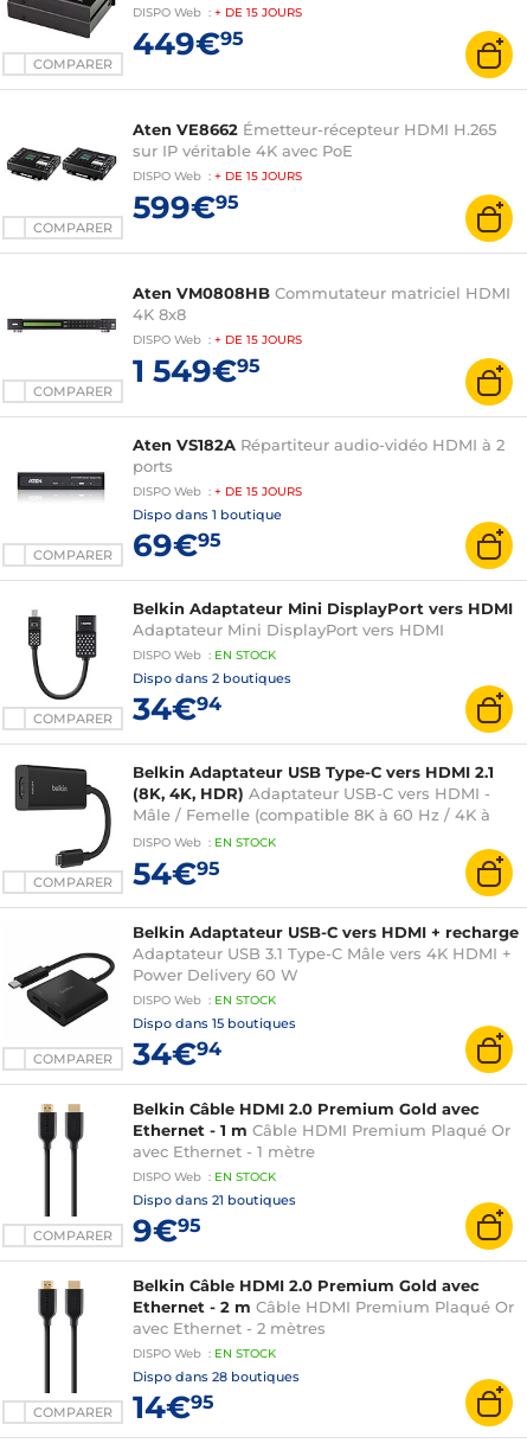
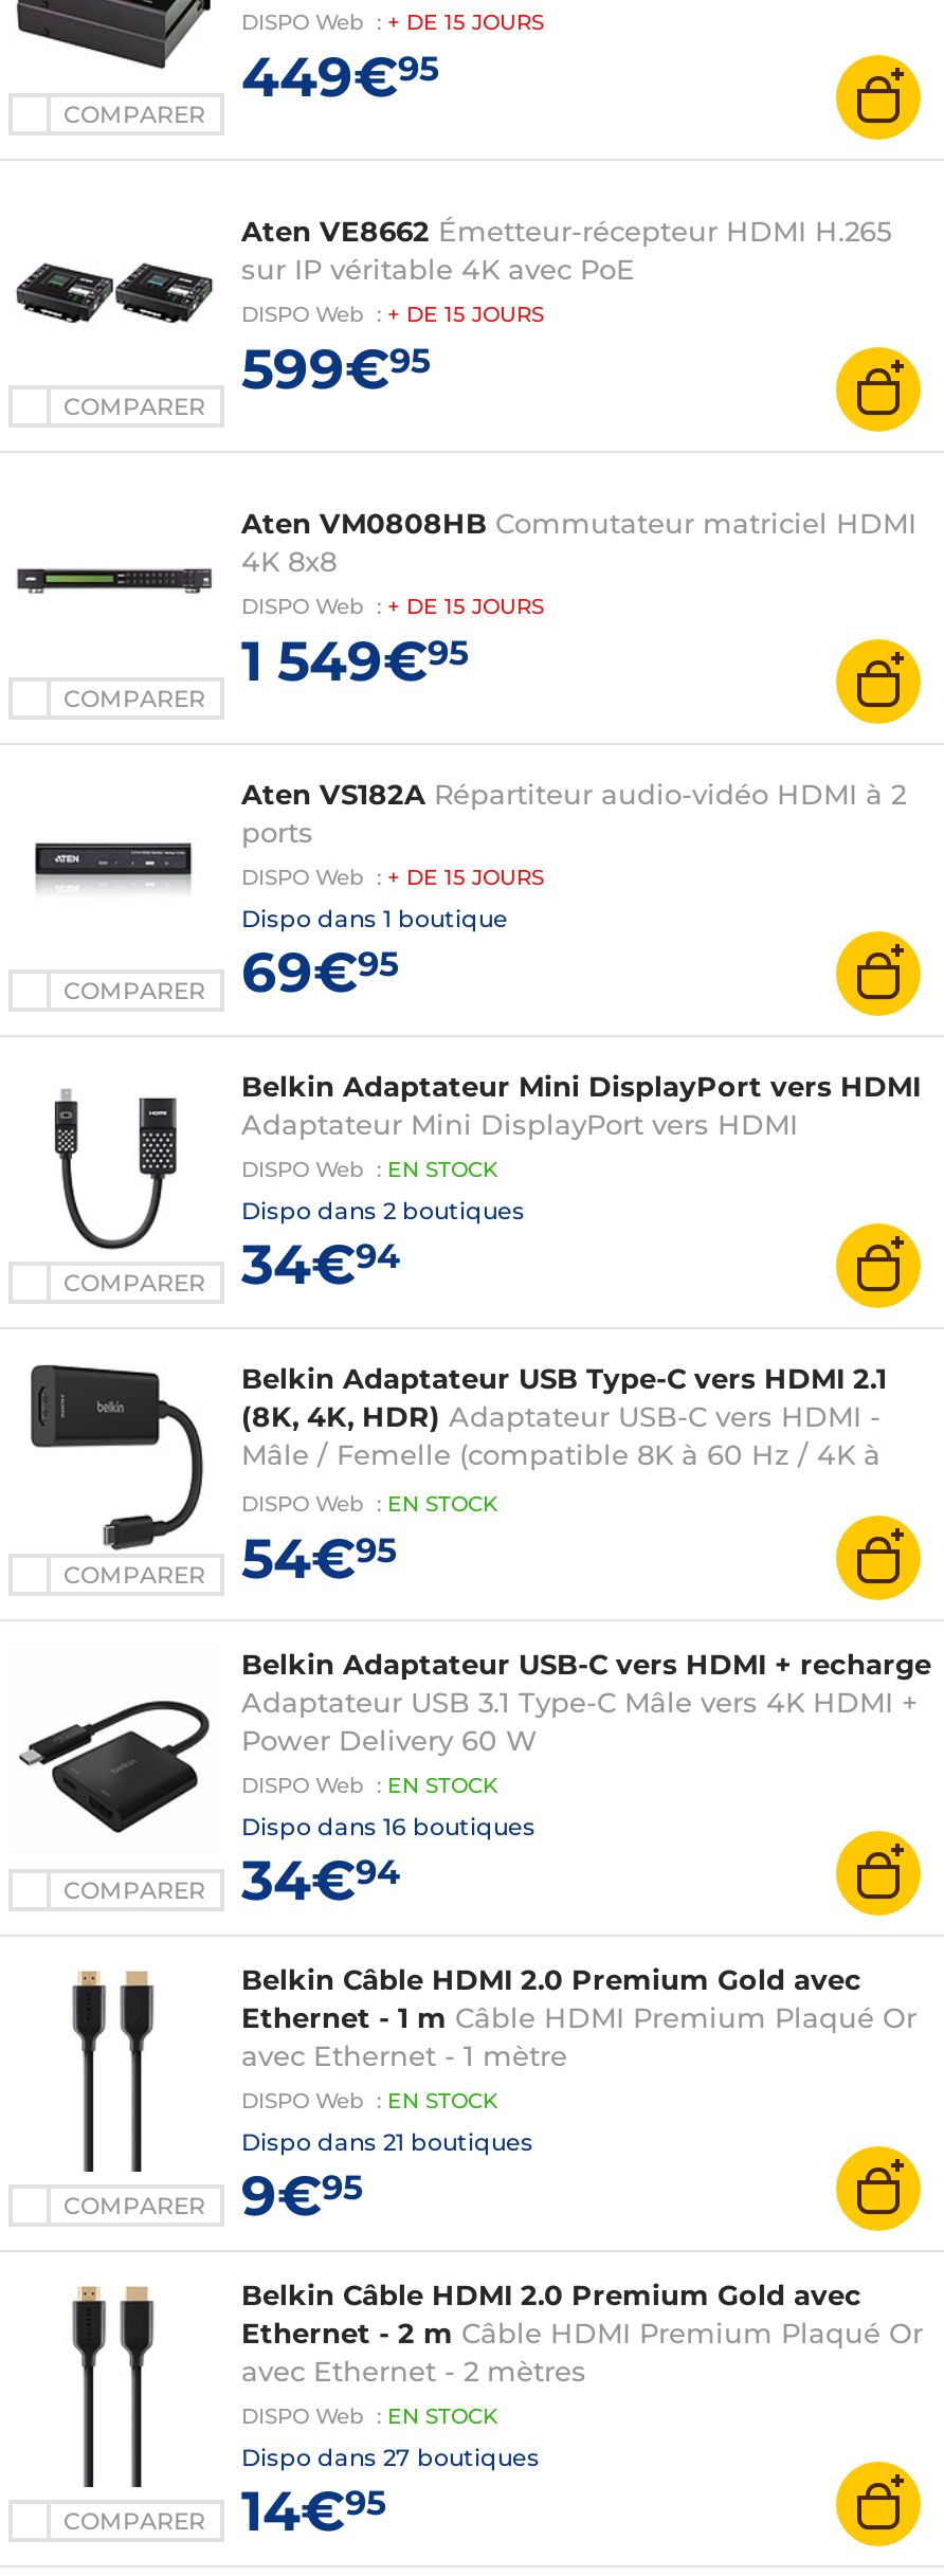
- Dispo dans 15 boutiques
+ Dispo dans 16 boutiques

- Dispo dans 28 boutiques
+ Dispo dans 27 boutiques
